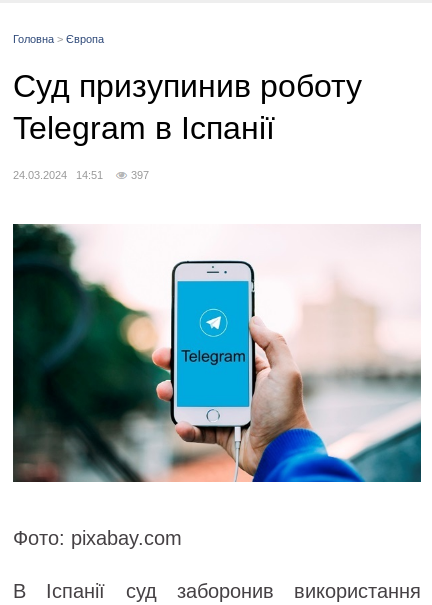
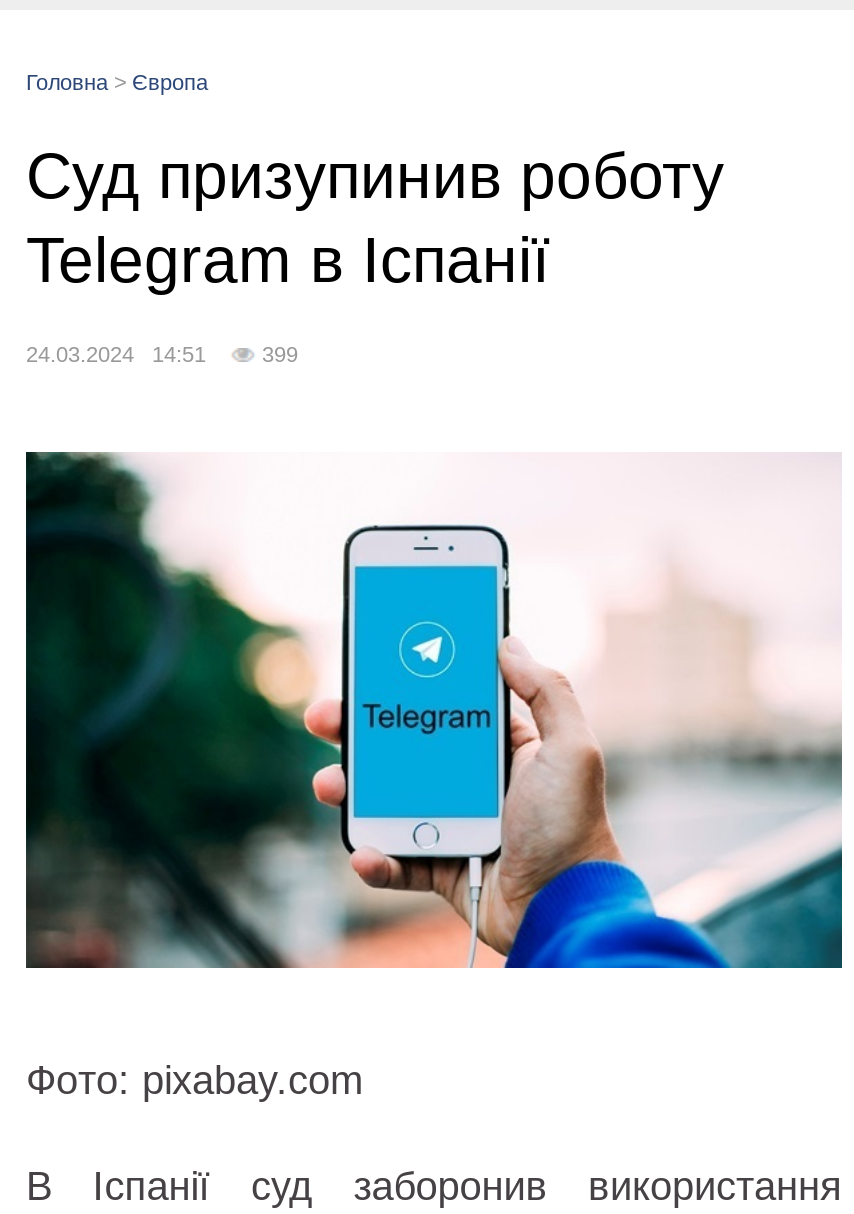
- 24.03.2024 14:51 397
+ 24.03.2024 14:51 399
